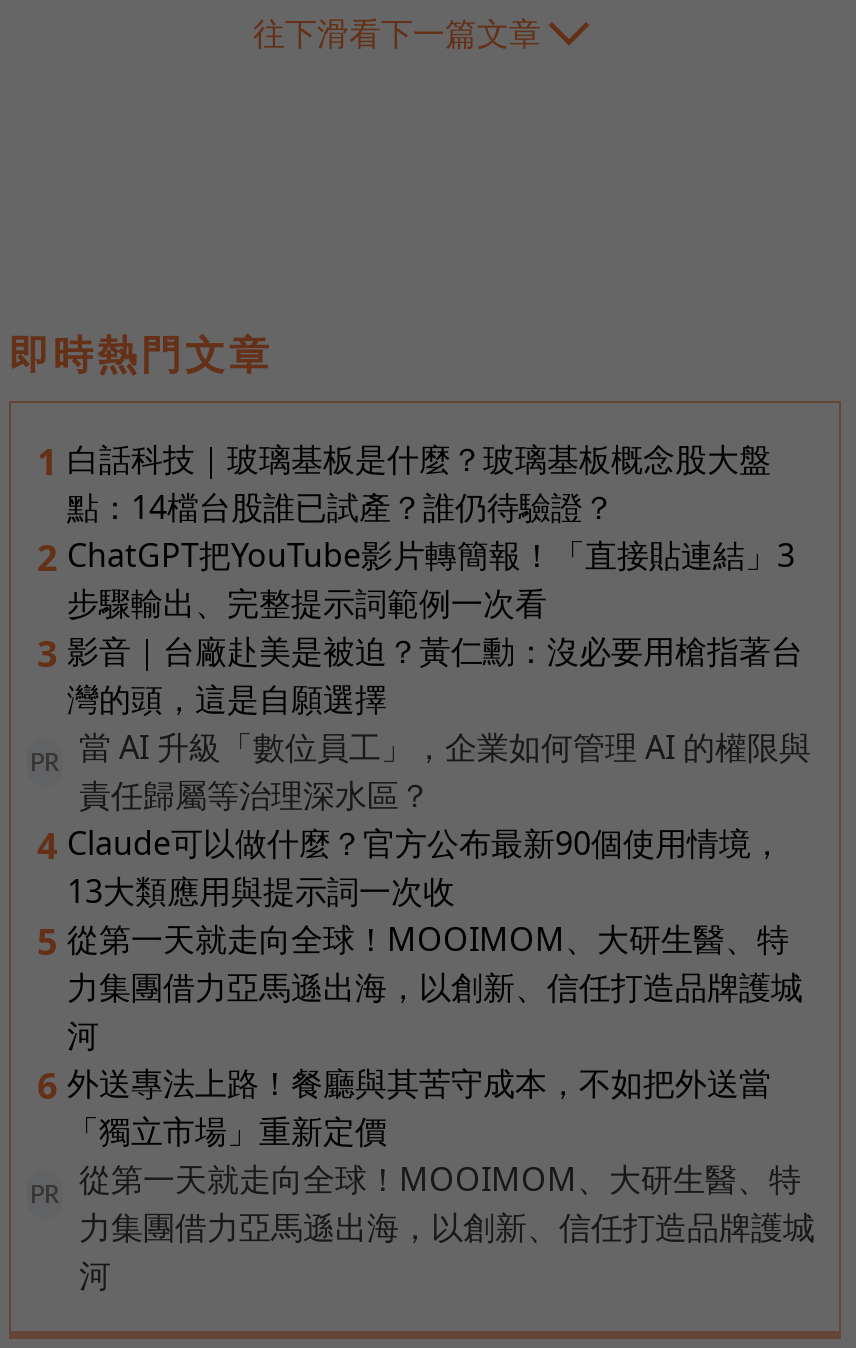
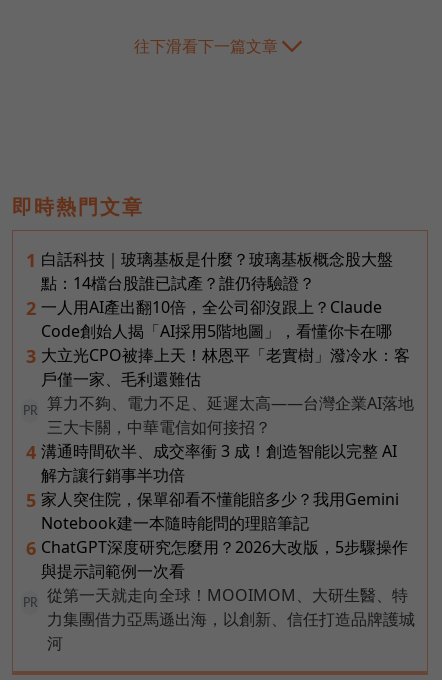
- 2 ChatGPT把YouTube影片轉簡報！「直接貼連結」3
- 步驟輸出、完整提示詞範例一次看
- 3 影音｜台廠赴美是被迫？黃仁勳：沒必要用槍指著台
- 灣的頭，這是自願選擇
+ 2 一人用AI產出翻10倍，全公司卻沒跟上？Claude
+ Code創始人揭「AI採用5階地圖」，看懂你卡在哪
+ 3 大立光CPO被捧上天！林恩平「老實樹」潑冷水：客
+ 戶僅一家、毛利還難估

- 當 AI 升級「數位員工」，企業如何管理 AI 的權限與
- 責任歸屬等治理深水區？
- 4 Claude可以做什麼？官方公布最新90個使用情境，
- 13大類應用與提示詞一次收
- 5 從第一天就走向全球！MOOIMOM、大研生醫、特
- 力集團借力亞馬遜出海，以創新、信任打造品牌護城
- 河
- 6 外送專法上路！餐廳與其苦守成本，不如把外送當
- 「獨立市場」重新定價
+ 算力不夠、電力不足、延遲太高——台灣企業AI落地
+ 三大卡關，中華電信如何接招？
+ 4 溝通時間砍半、成交率衝 3 成！創造智能以完整 AI
+ 解方讓行銷事半功倍
+ 5 家人突住院，保單卻看不懂能賠多少？我用Gemini
+ Notebook建一本隨時能問的理賠筆記
+ 6 ChatGPT深度研究怎麼用？2026大改版，5步驟操作
+ 與提示詞範例一次看
